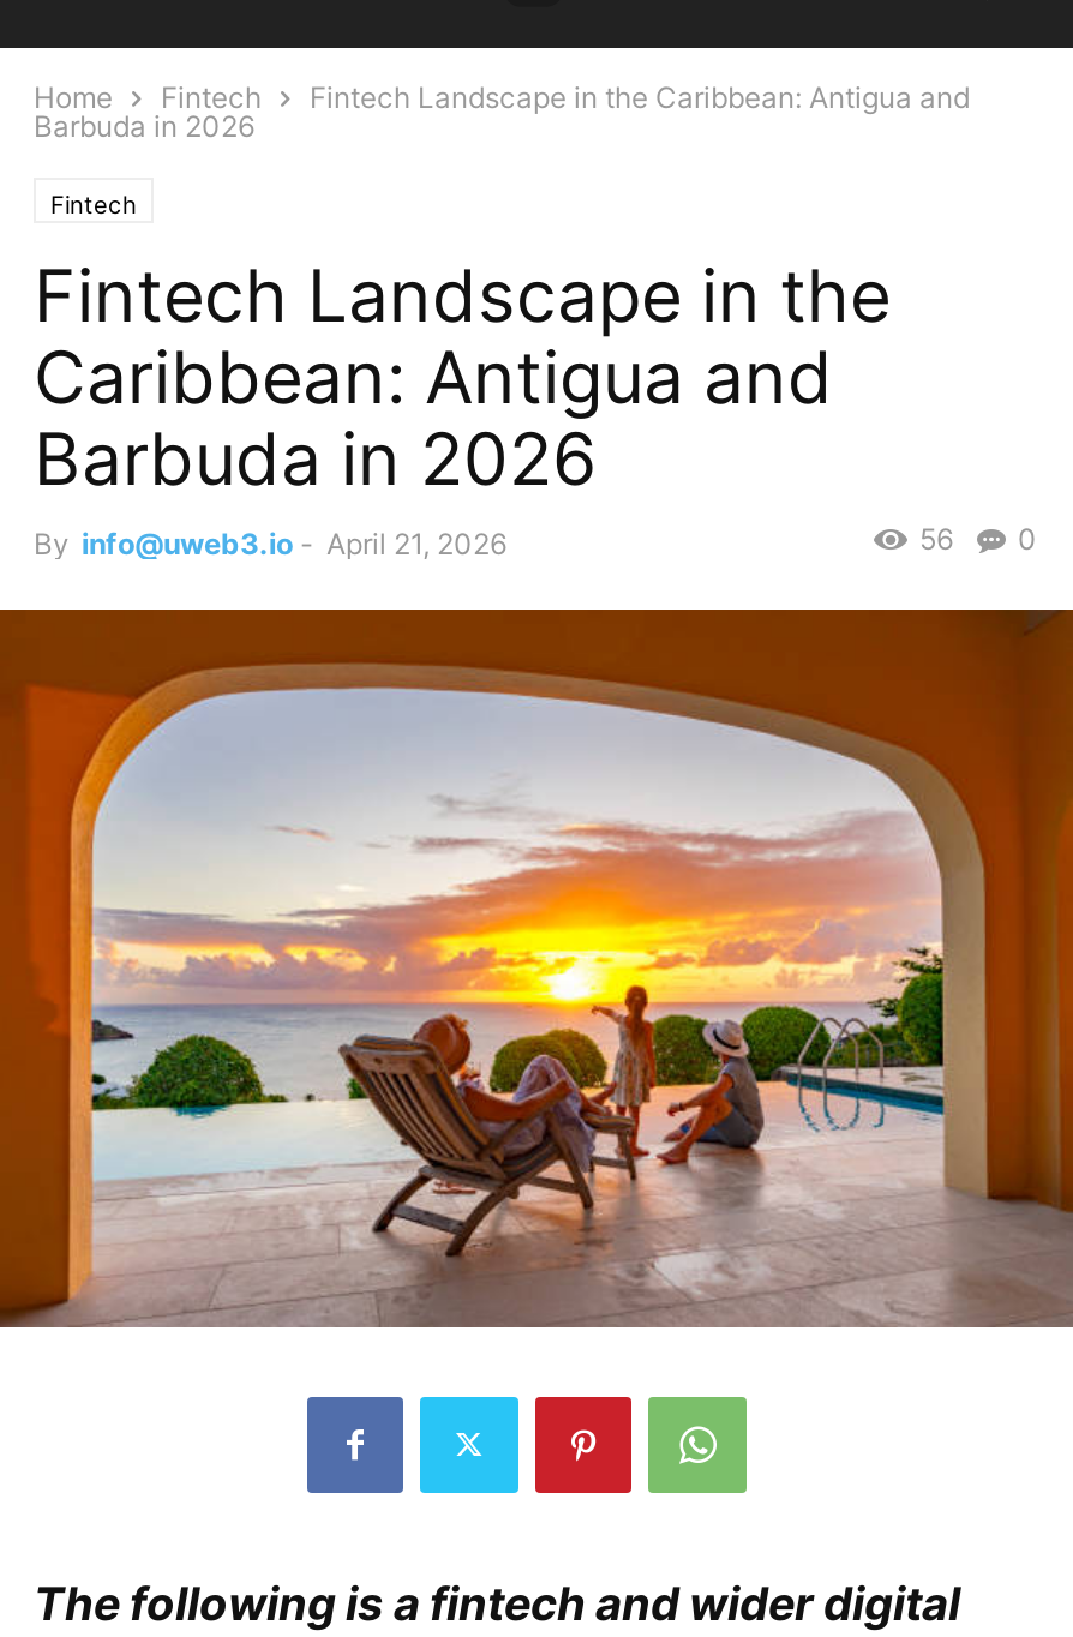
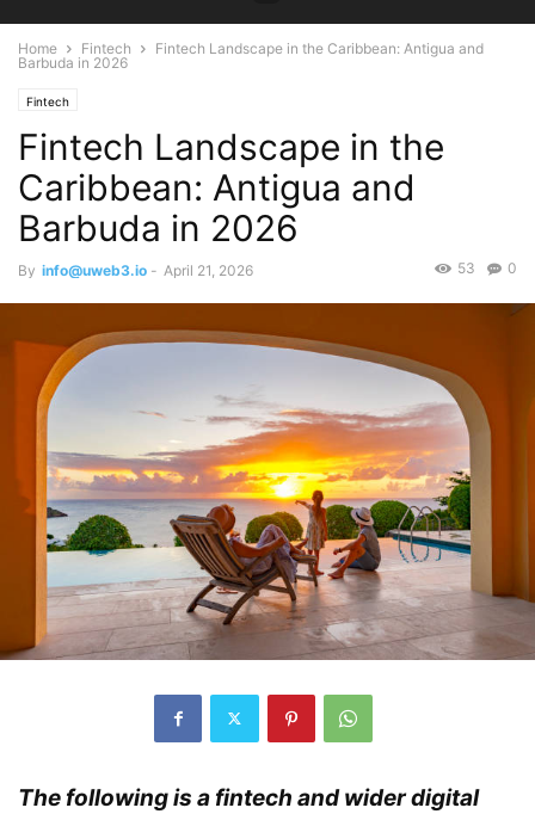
- 56 0
+ 53 0
